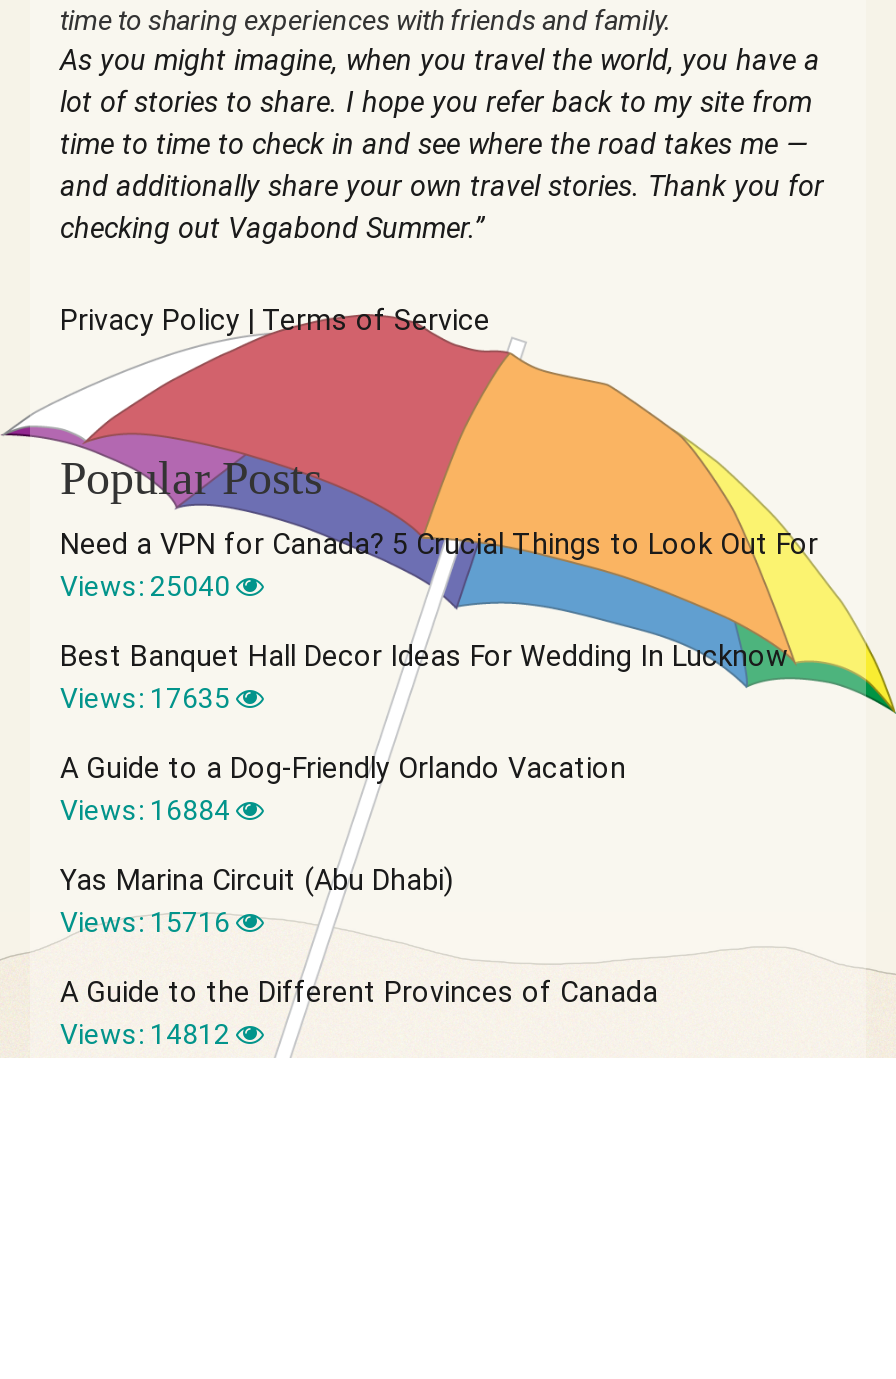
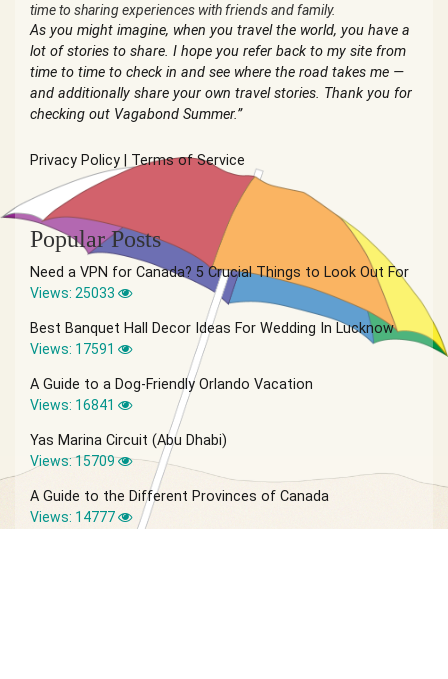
- Views: 25040
+ Views: 25033

- Views: 17635
+ Views: 17591

- Views: 16884
+ Views: 16841

- Views: 15716
+ Views: 15709

- Views: 14812
+ Views: 14777
